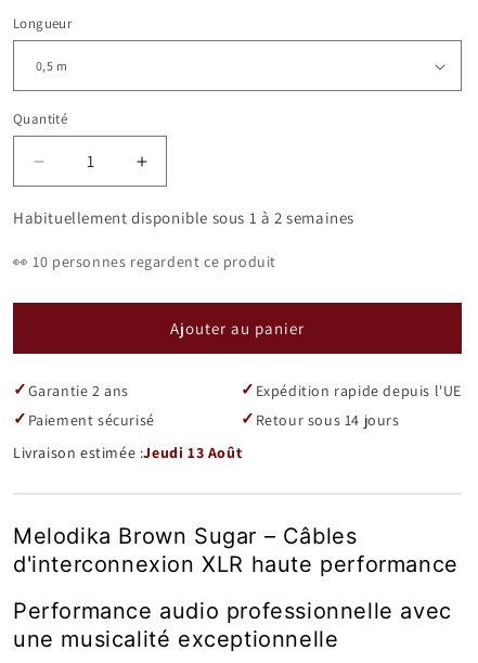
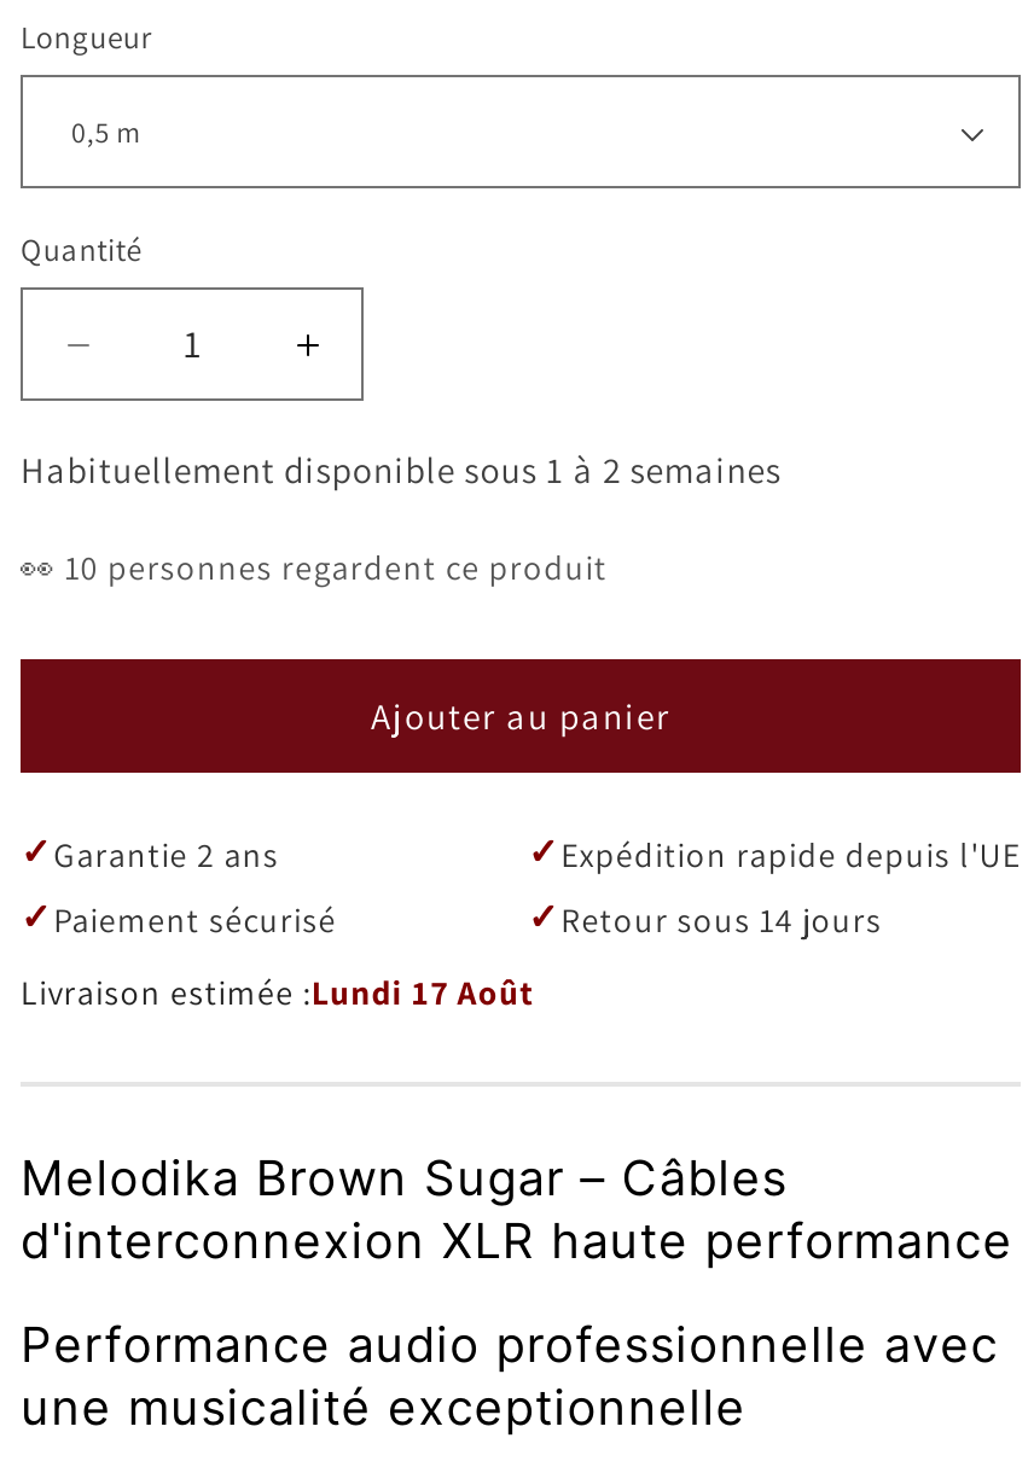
- Livraison estimée : Jeudi 13 Août
+ Livraison estimée : Lundi 17 Août
